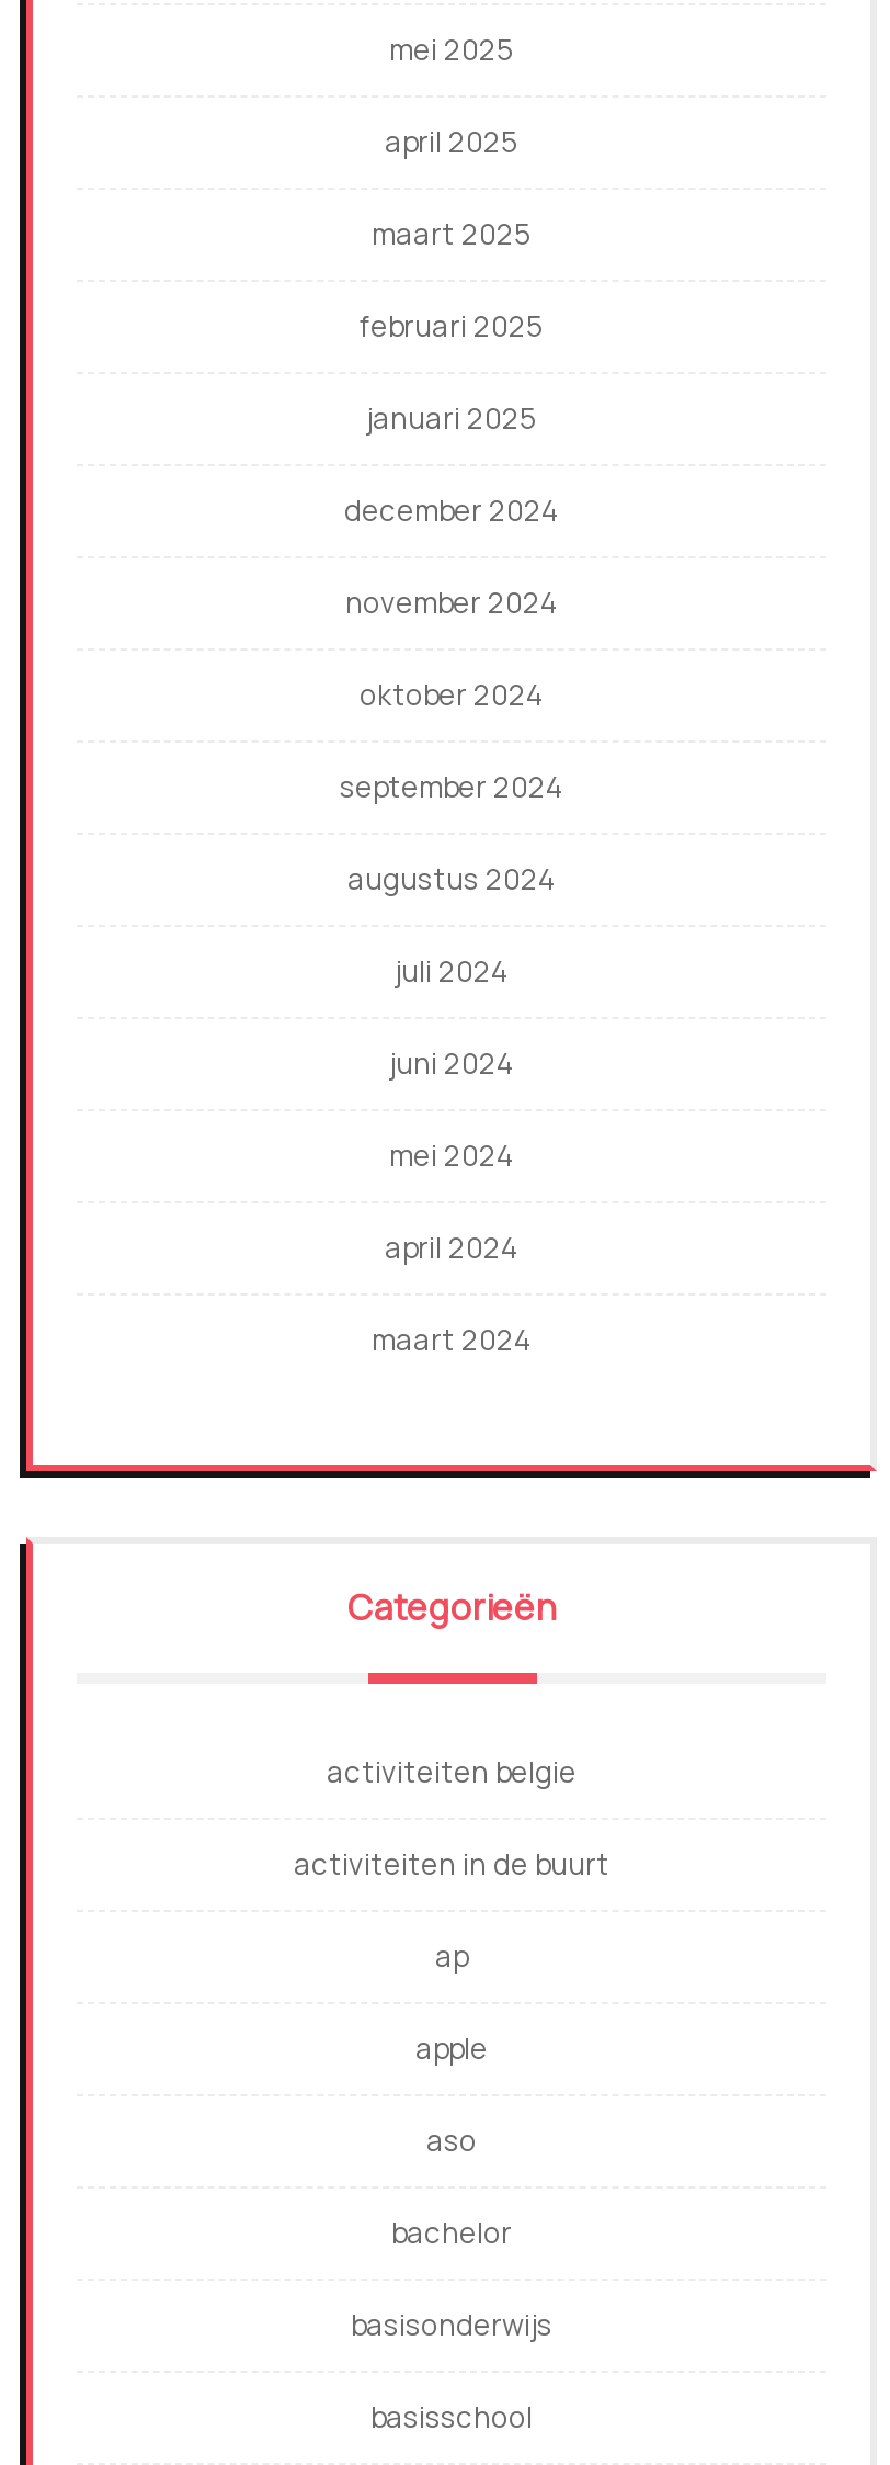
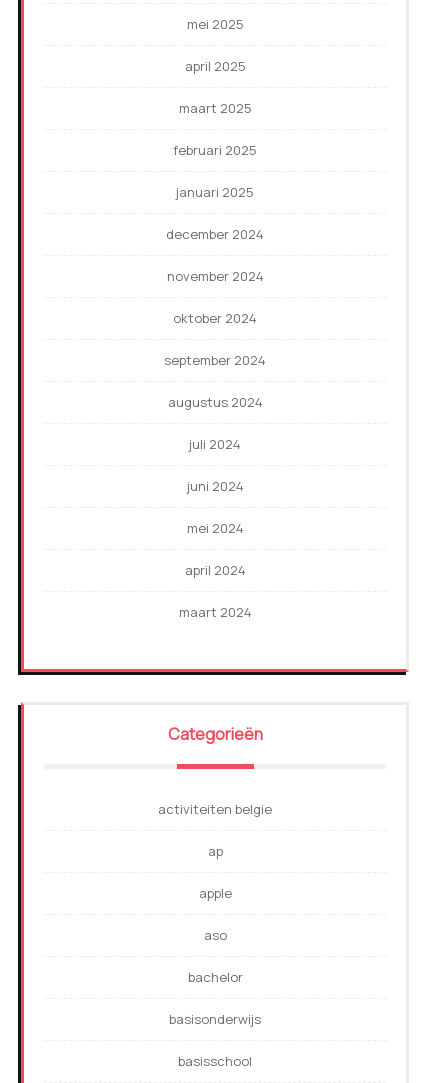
- activiteiten in de buurt
